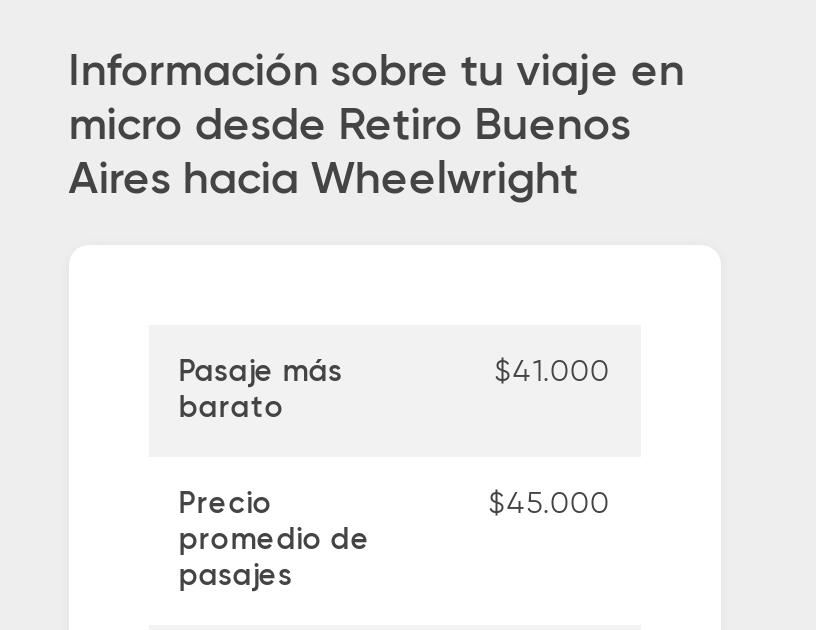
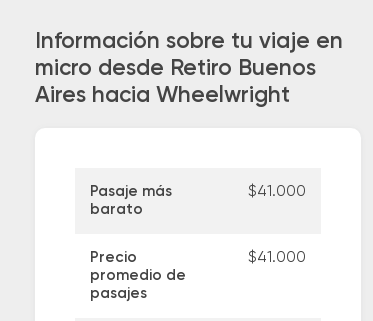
- $45.000
+ $41.000
